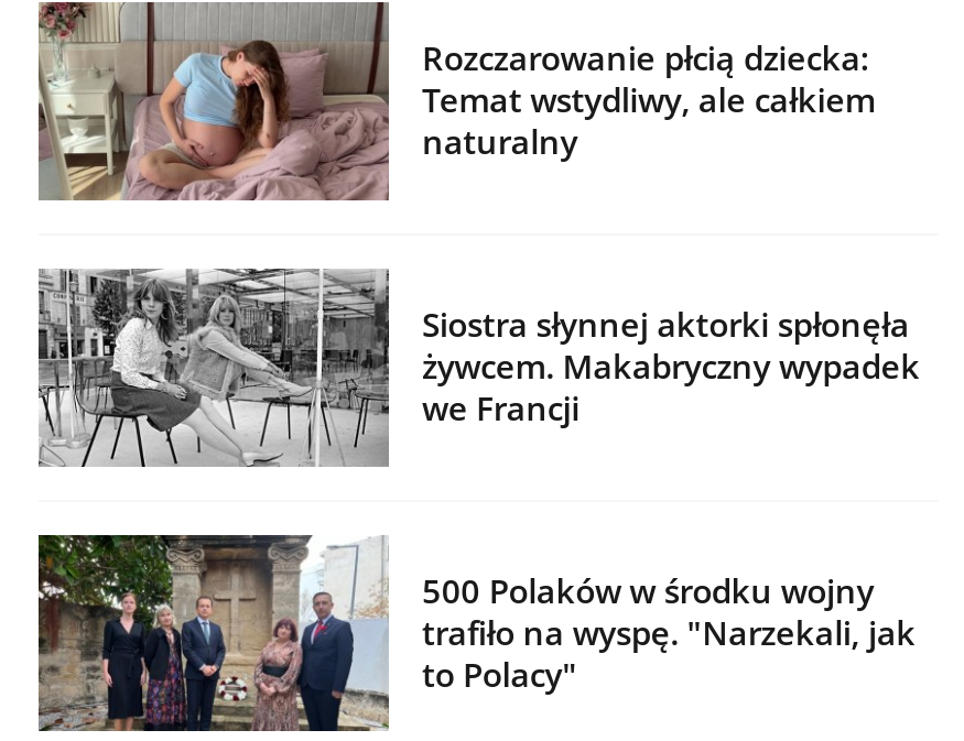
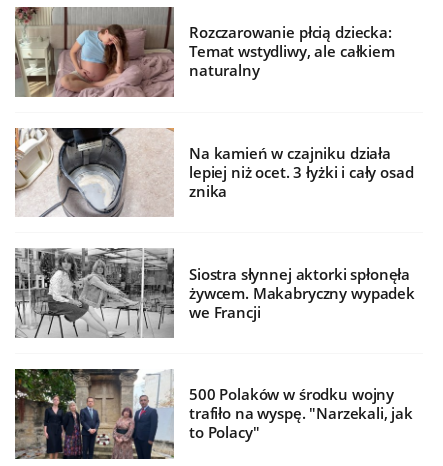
+ [image]
+ Na kamień w czajniku działa
+ lepiej niż ocet. 3 łyżki i cały osad
+ znika
